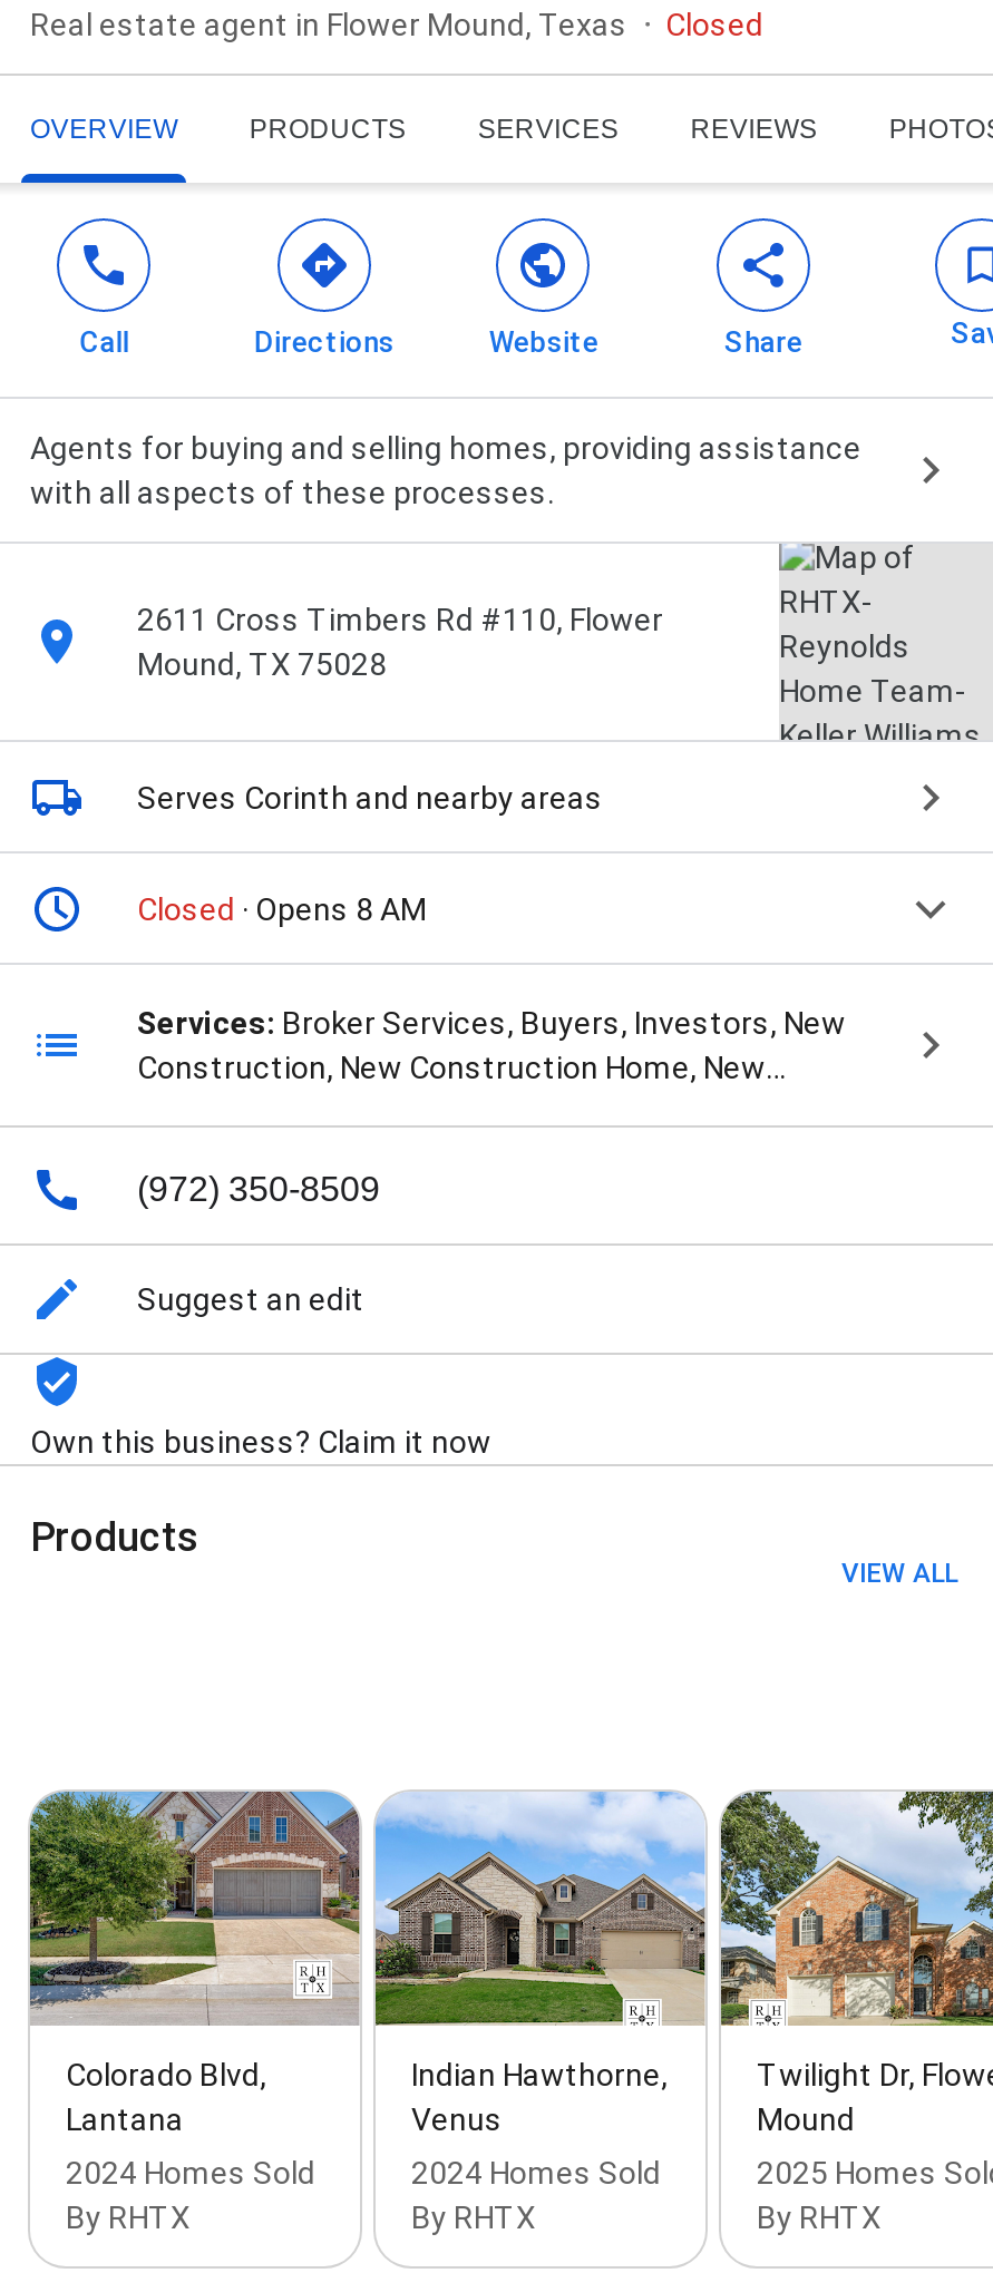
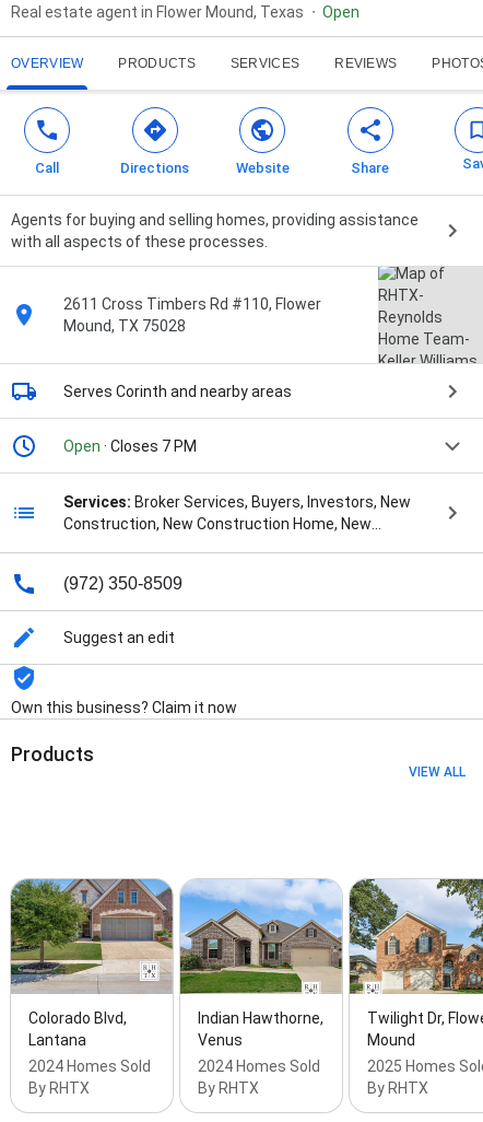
- Closed
+ Open

- Closed · Opens 8 AM
+ Open · Closes 7 PM
